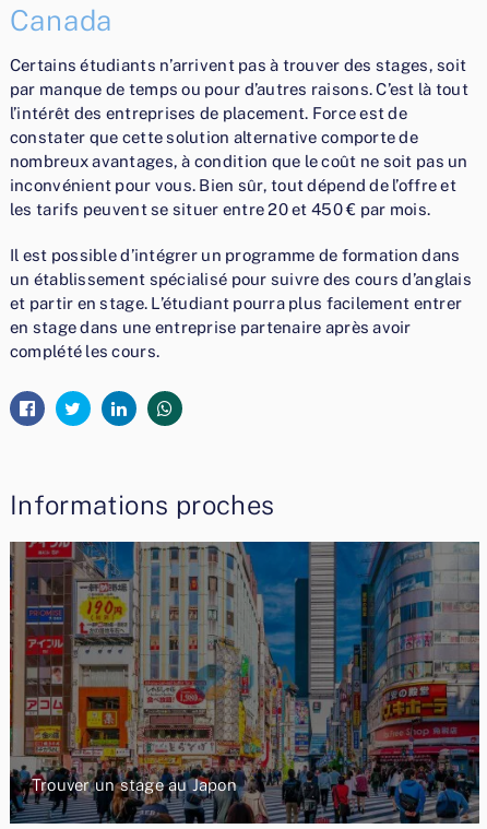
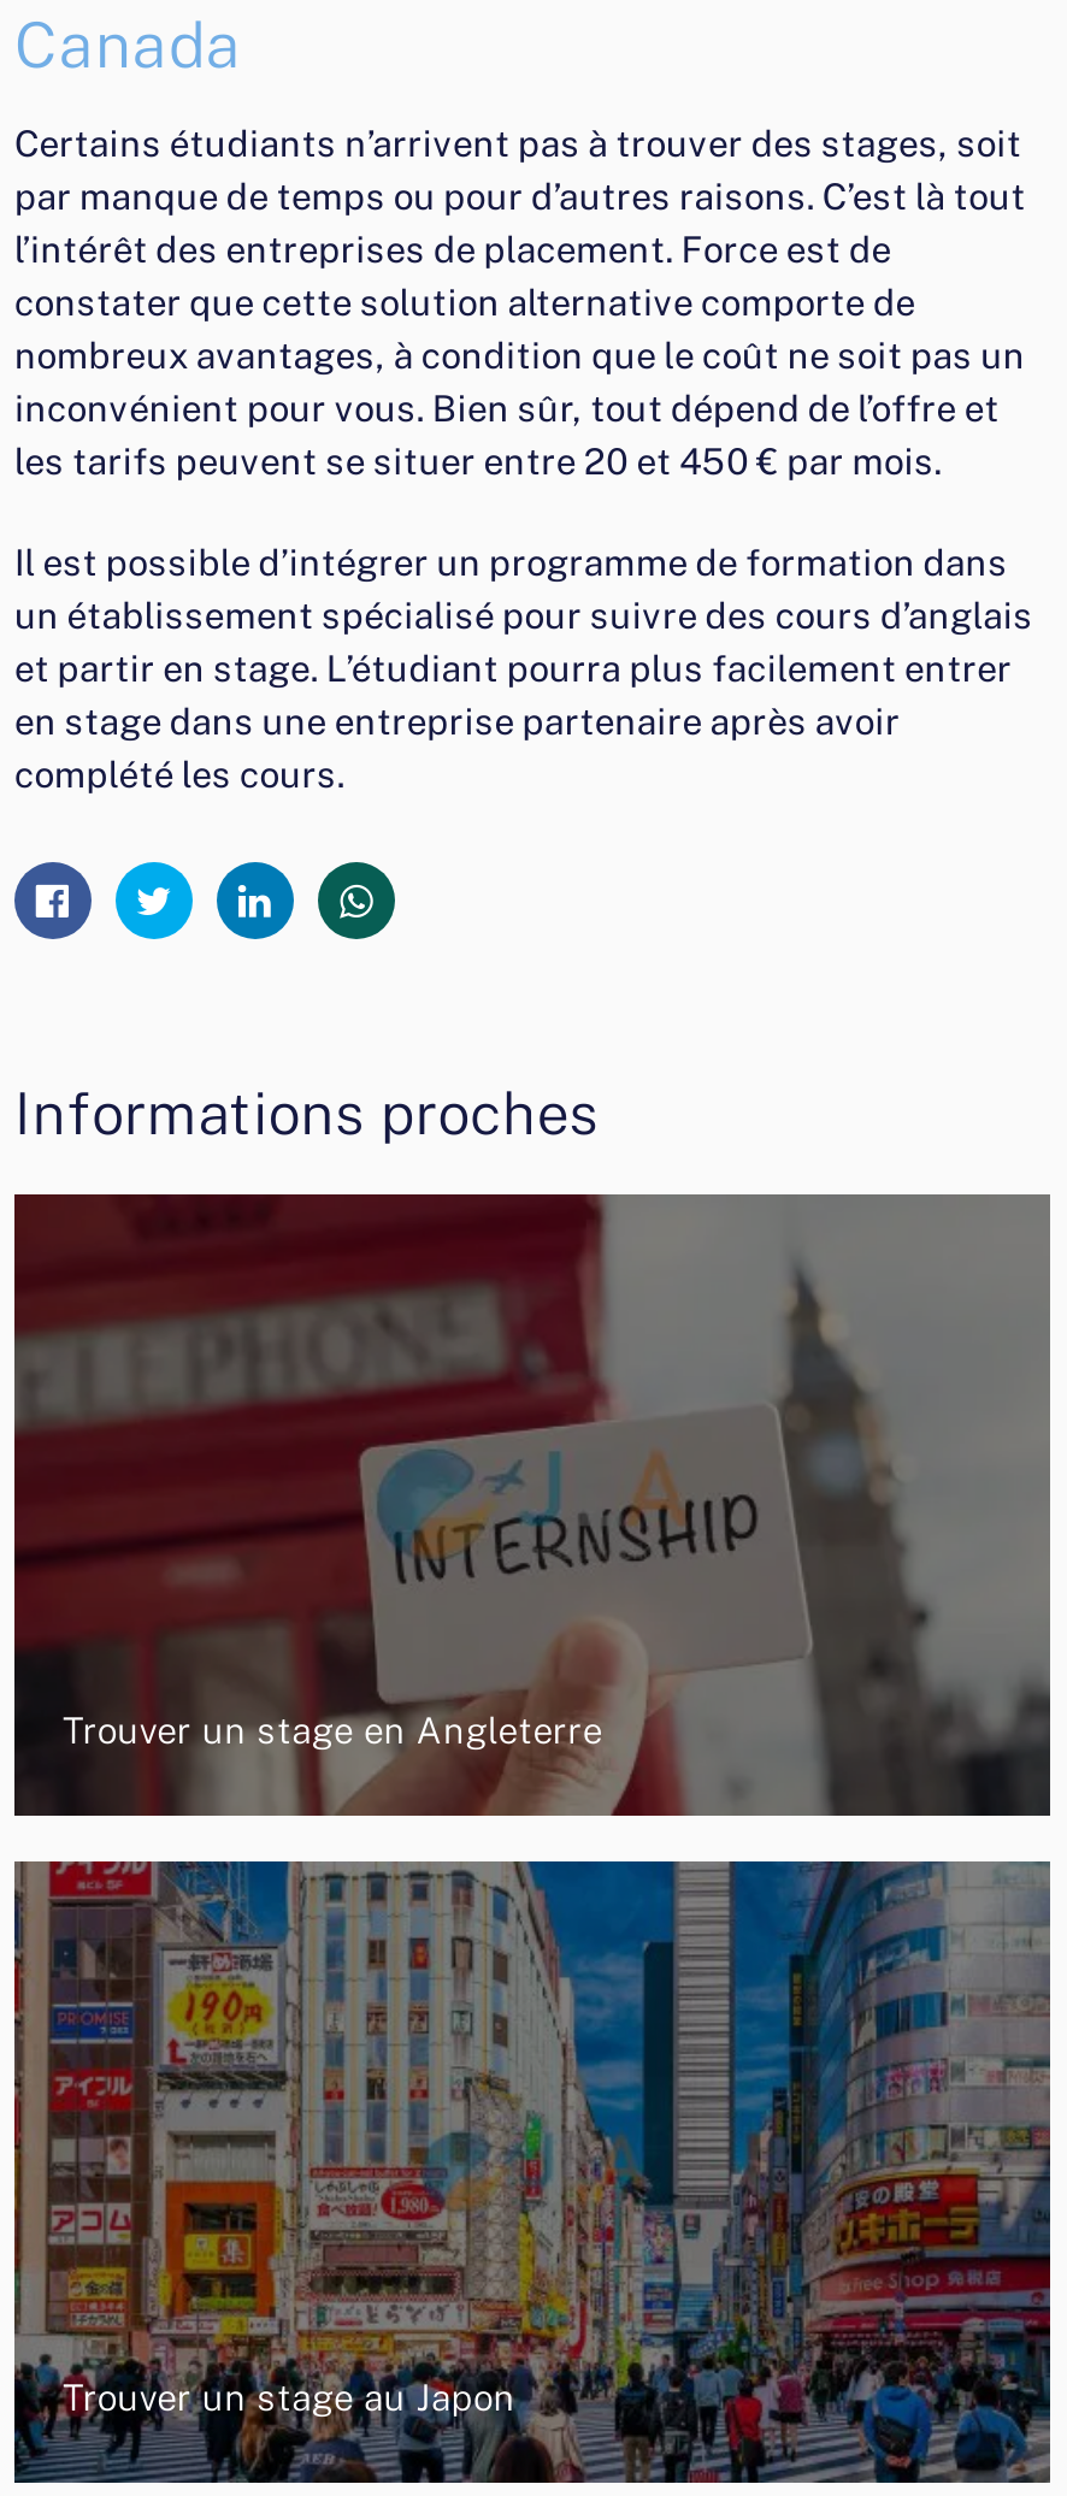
+ [image]
+ Trouver un stage en Angleterre
